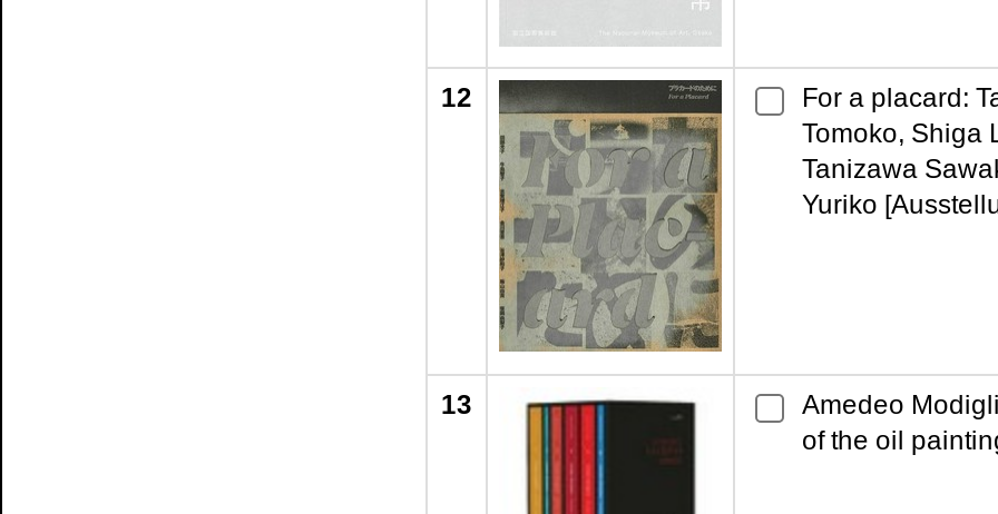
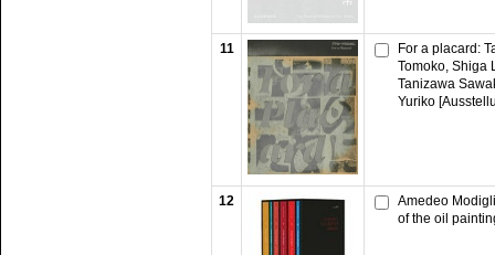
- 12
+ 11

- 13
+ 12
